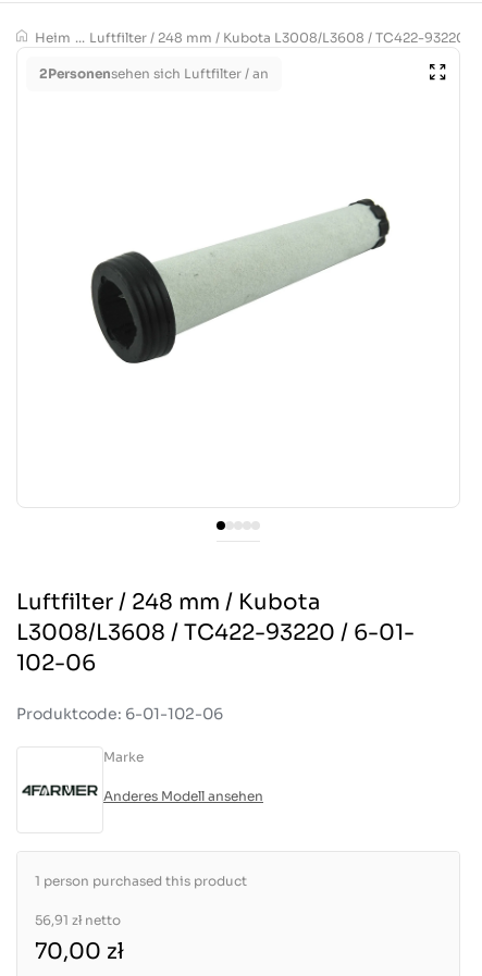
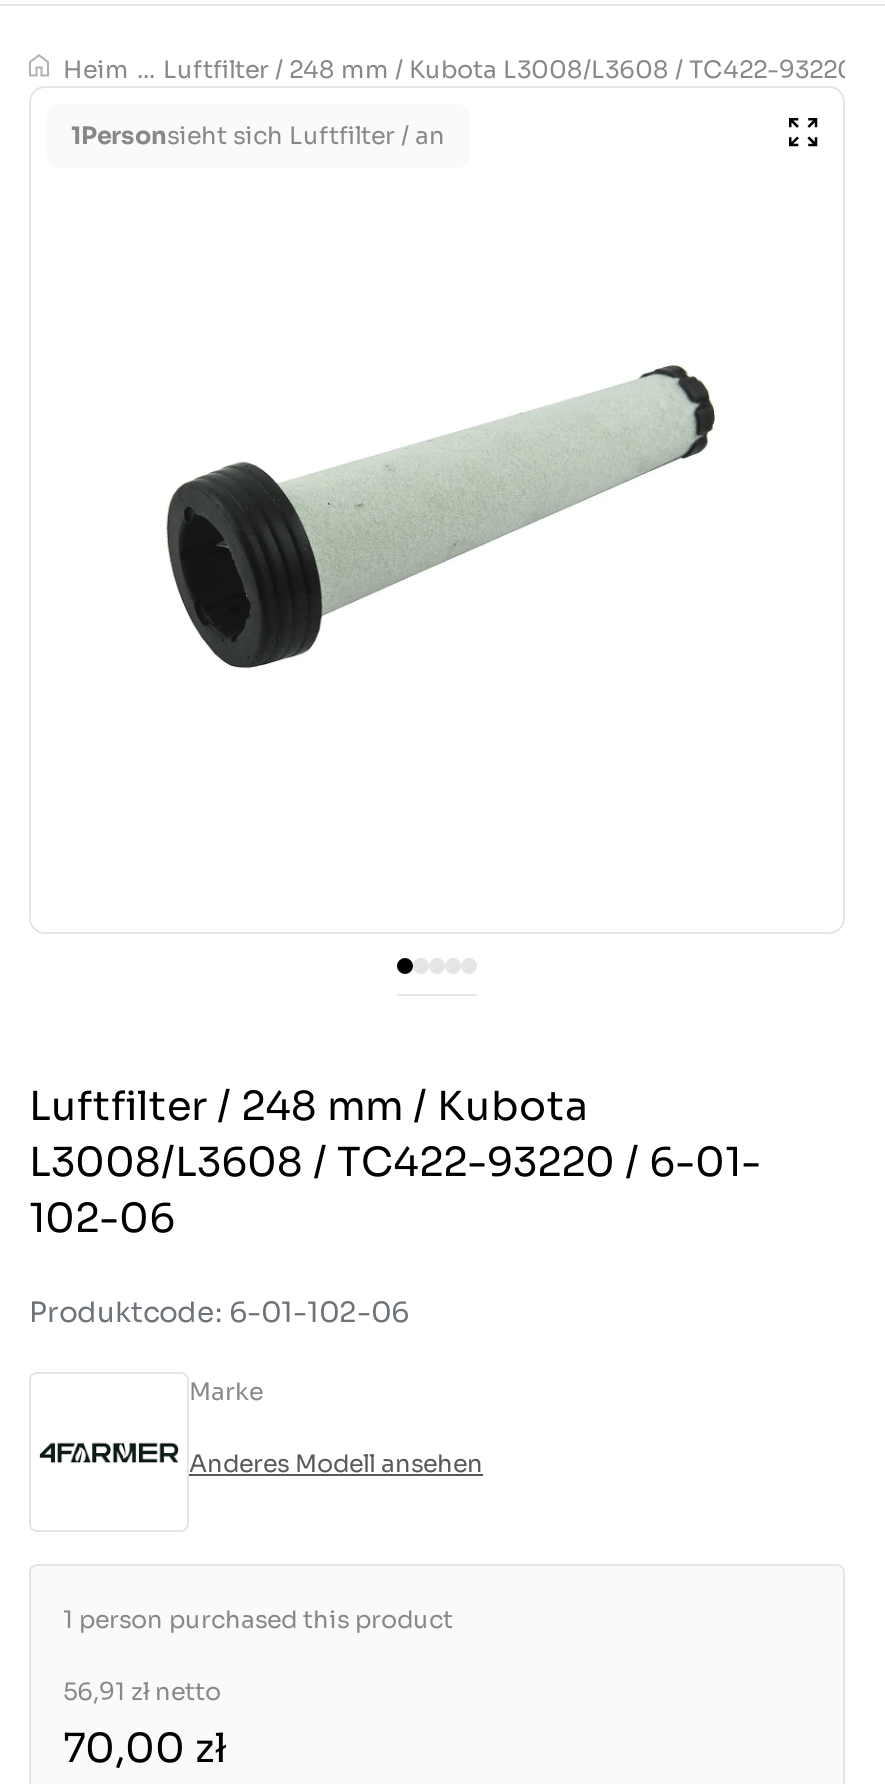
- 2Personensehen sich Luftfilter / an
+ 1Personsieht sich Luftfilter / an
